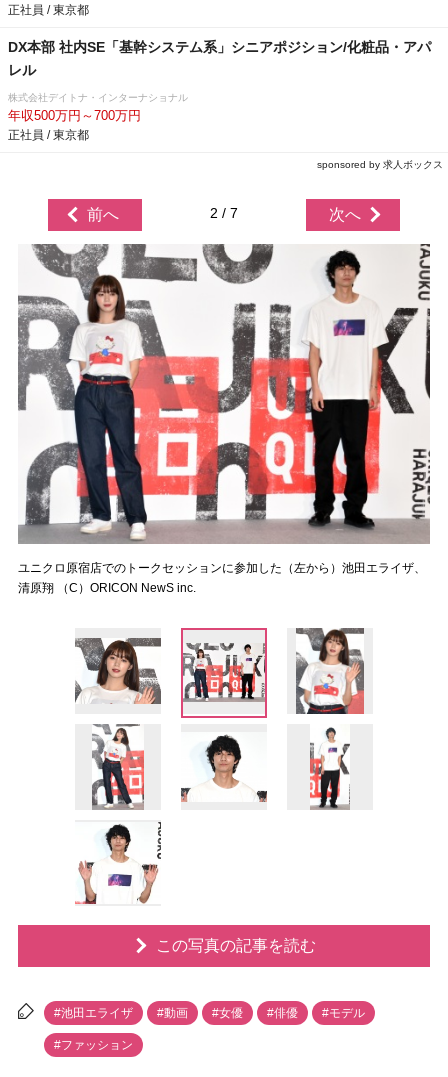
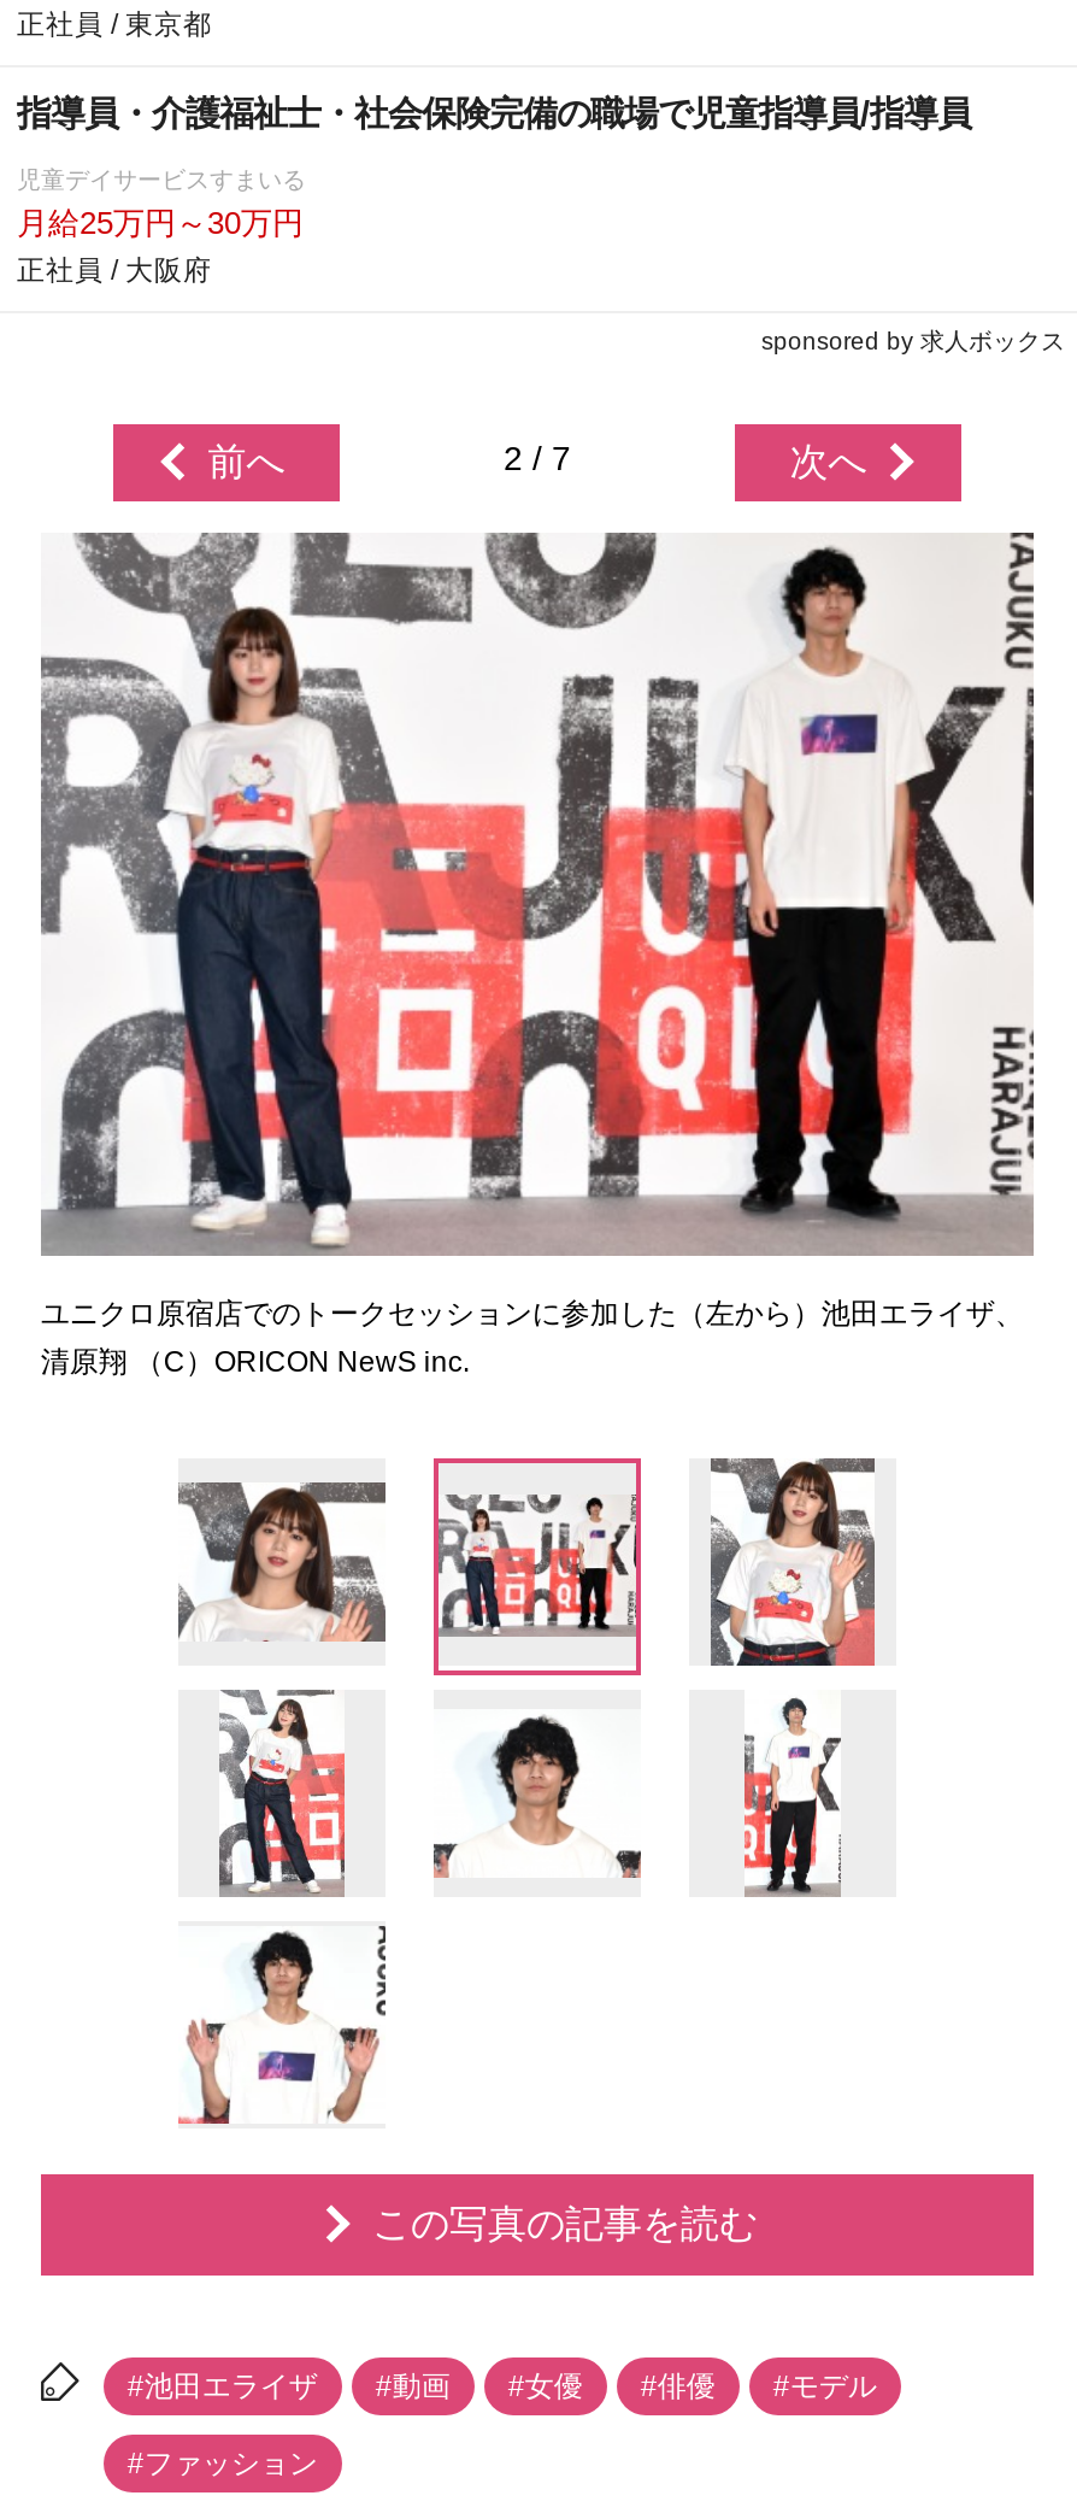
- DX本部 社内SE「基幹システム系」シニアポジション/化粧品・アパ
- レル
+ 指導員・介護福祉士・社会保険完備の職場で児童指導員/指導員

- 株式会社デイトナ・インターナショナル
- 年収500万円～700万円
- 正社員 / 東京都
+ 児童デイサービスすまいる
+ 月給25万円～30万円
+ 正社員 / 大阪府
